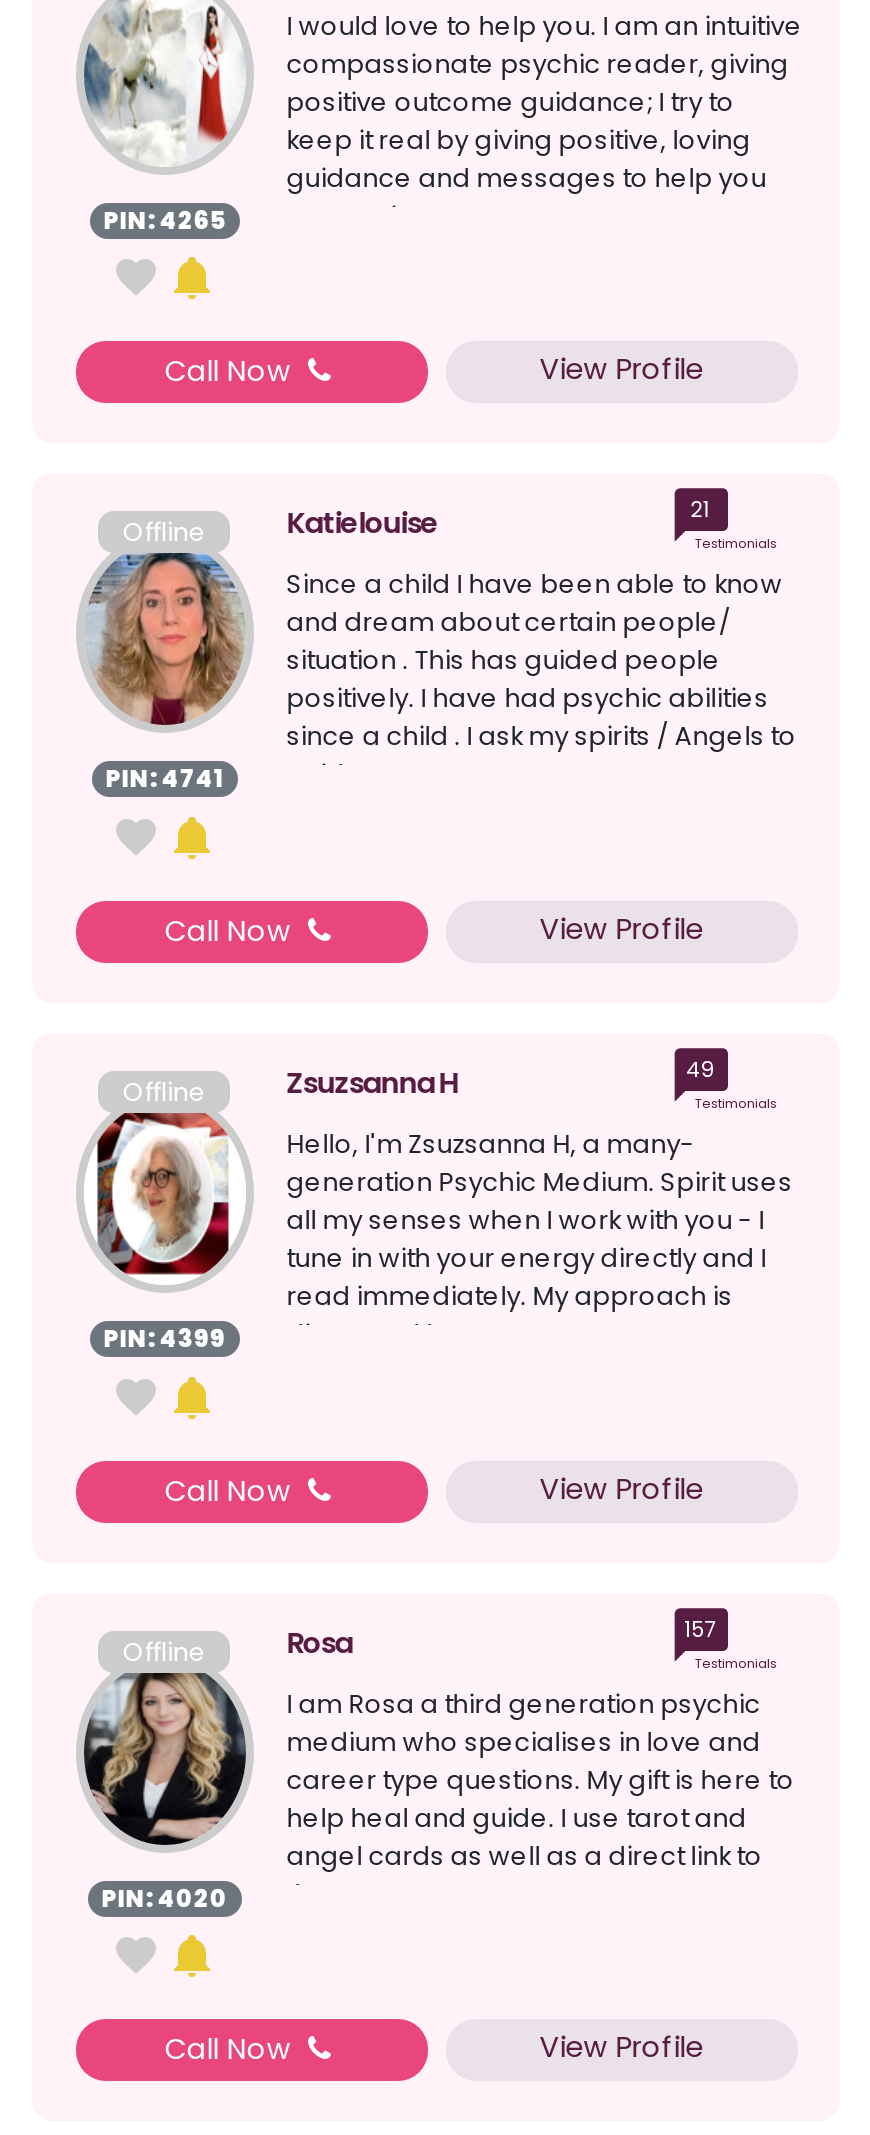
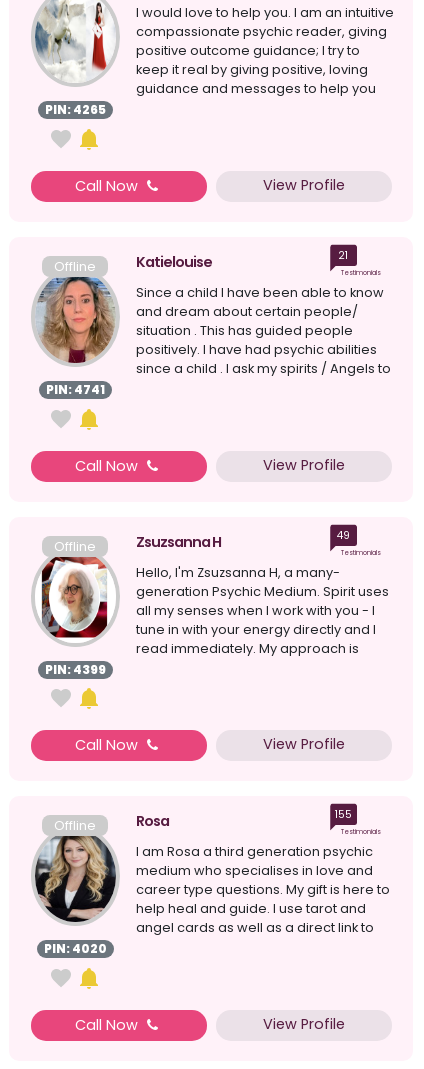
- 157
+ 155
